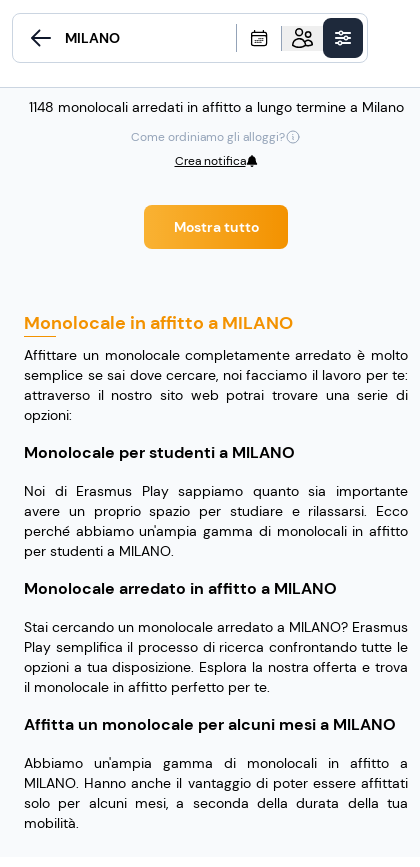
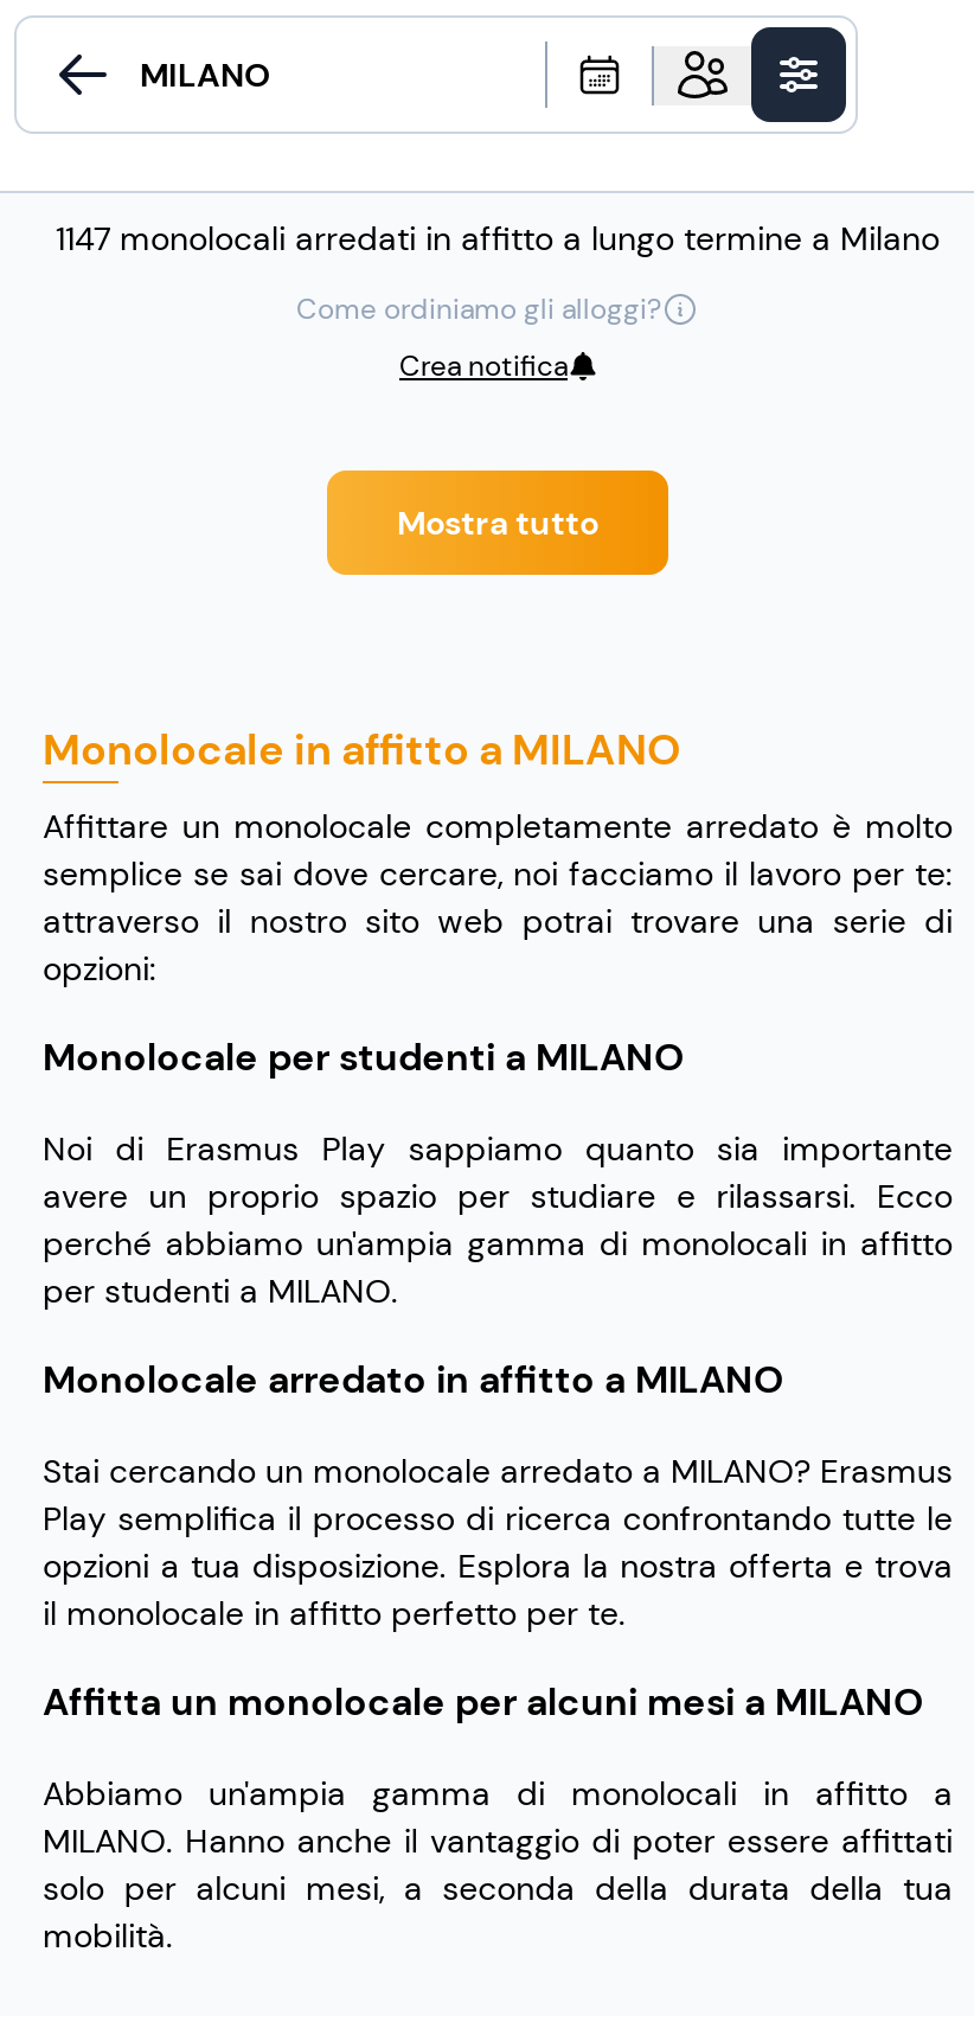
- 1148 monolocali arredati in affitto a lungo termine a Milano
+ 1147 monolocali arredati in affitto a lungo termine a Milano
